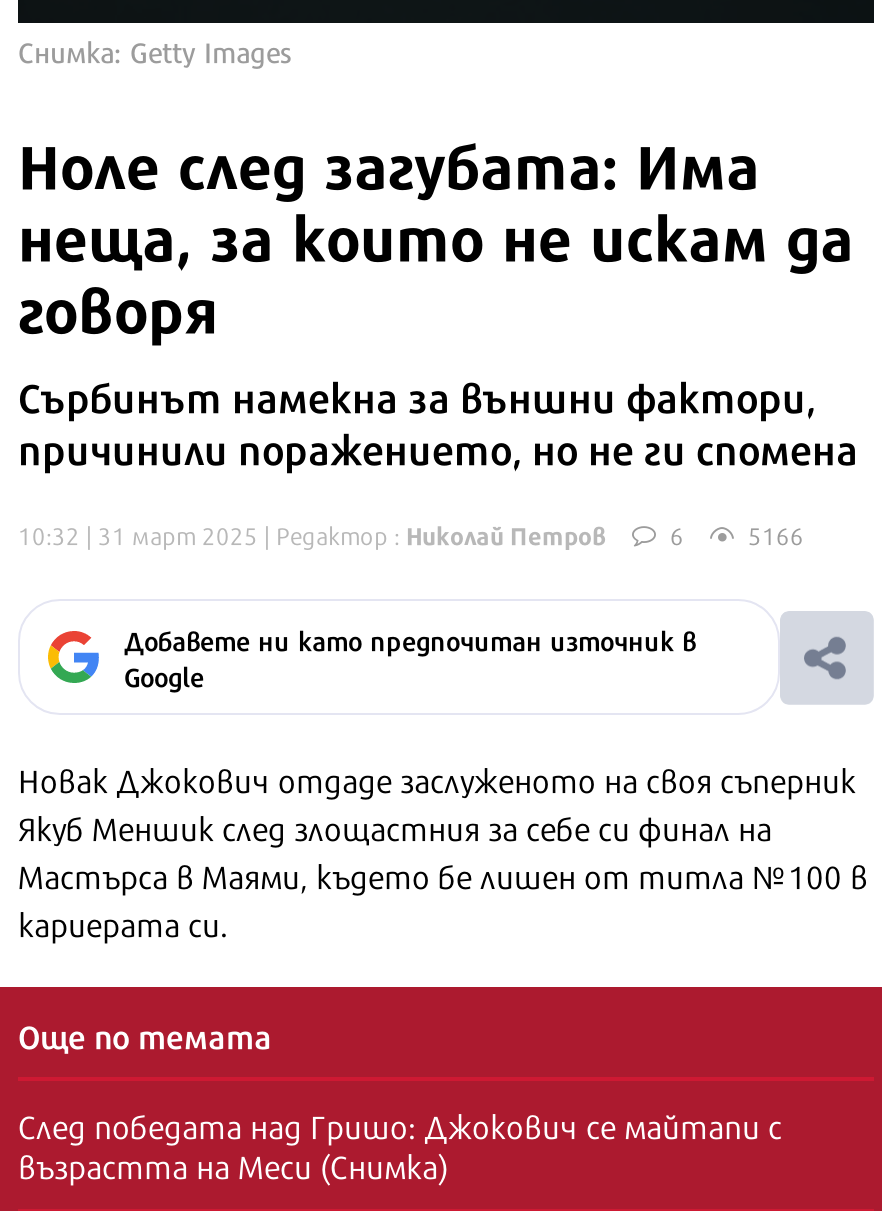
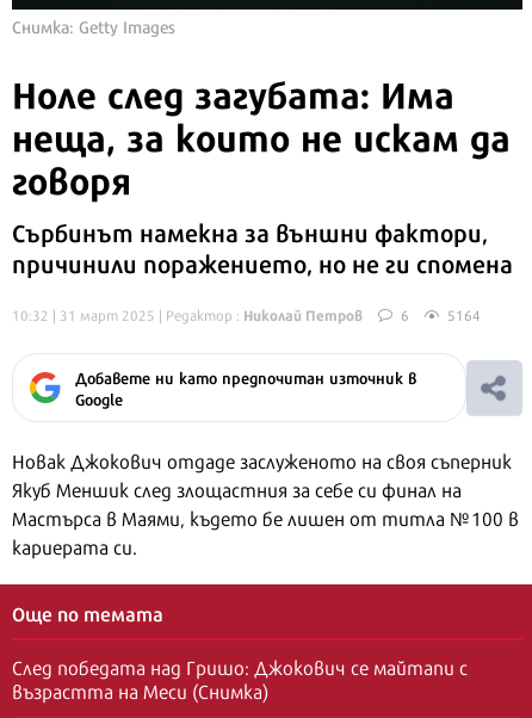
- 5166
+ 5164
